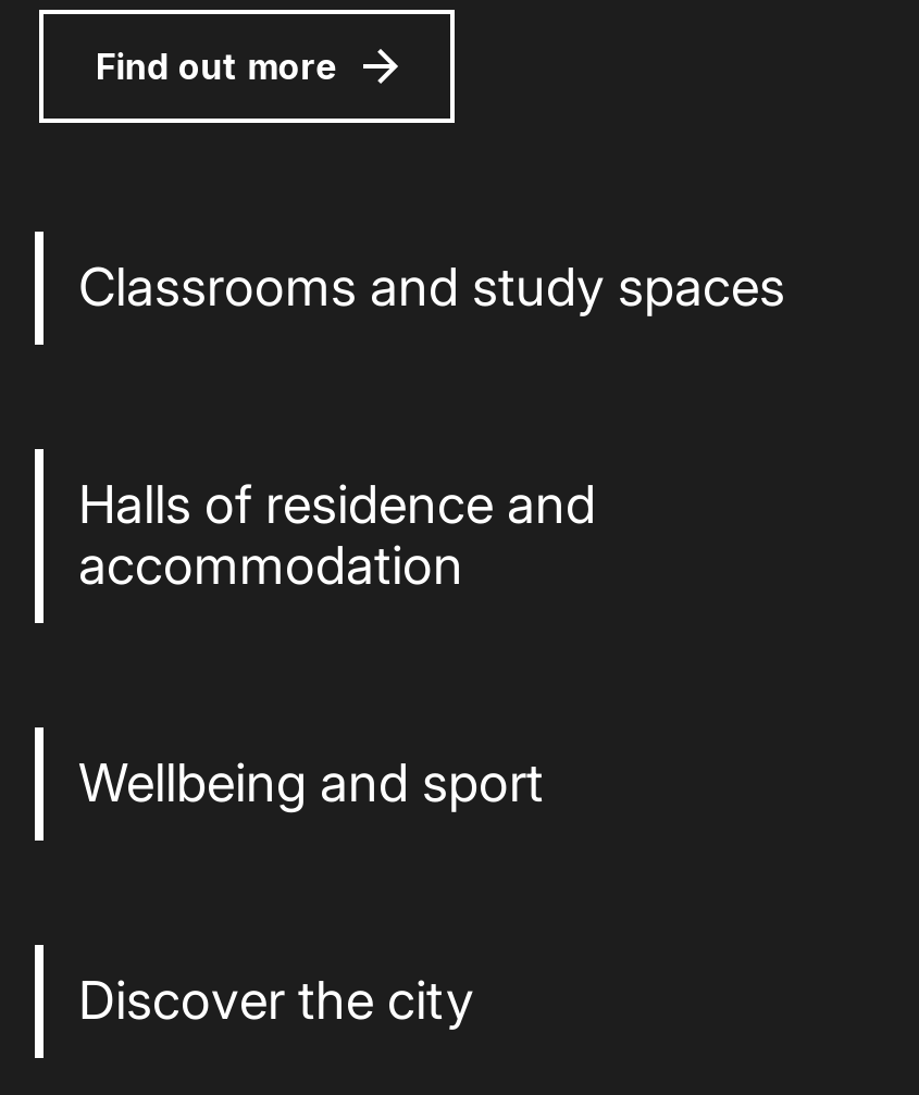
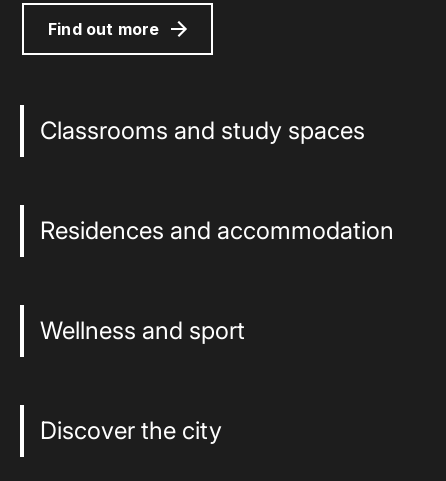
- Halls of residence and
- accommodation
+ Residences and accommodation

- Wellbeing and sport
+ Wellness and sport
